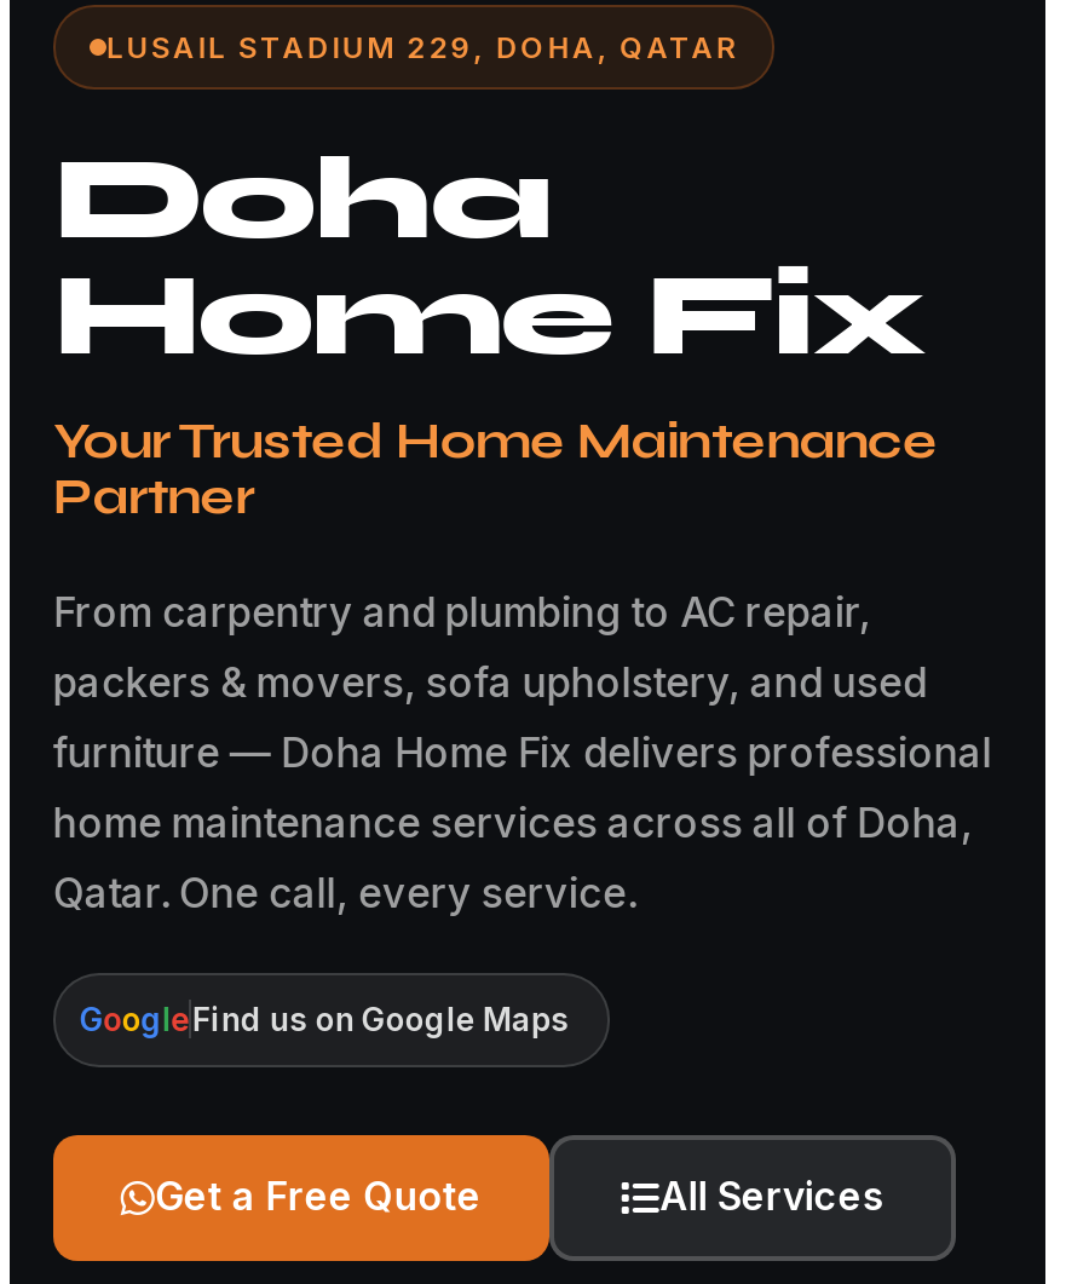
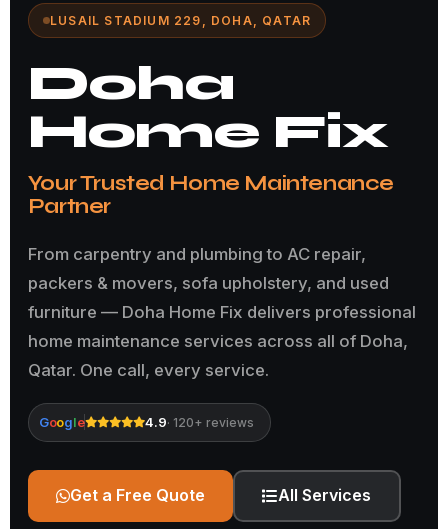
- Goog l e Find us on Google Maps
+ Google
+ 4.9 · 120+ reviews
